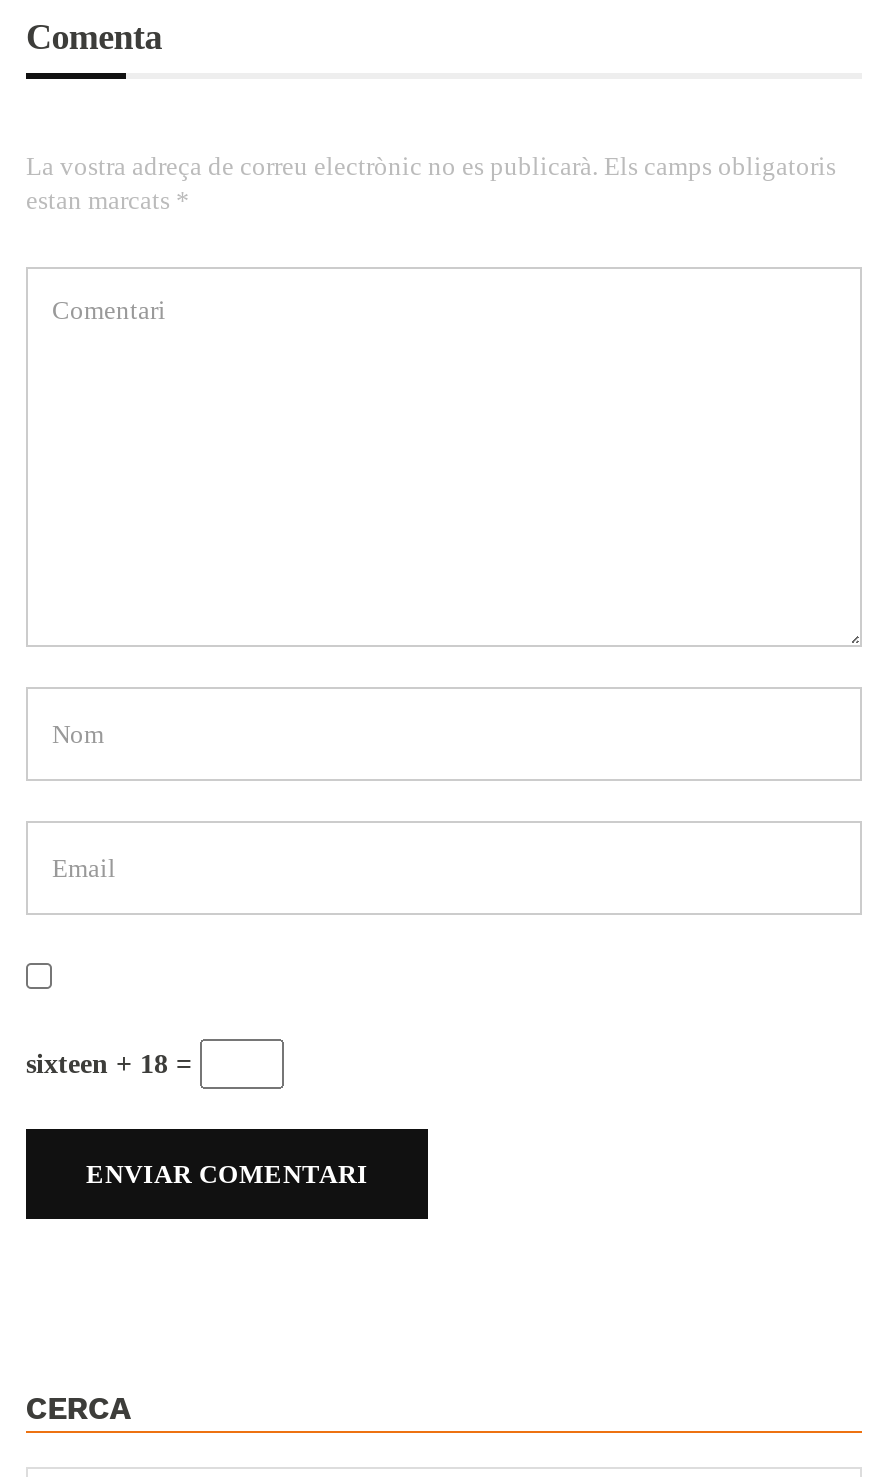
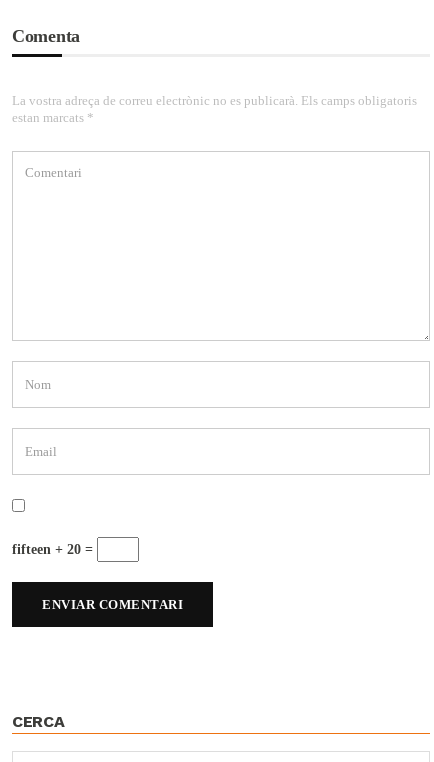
- sixteen + 18 =
+ fifteen + 20 =
